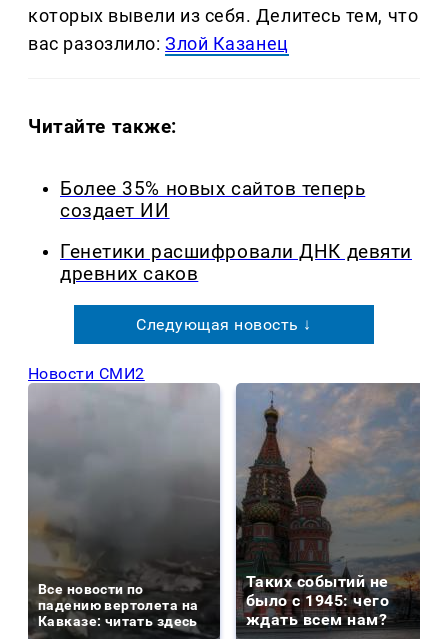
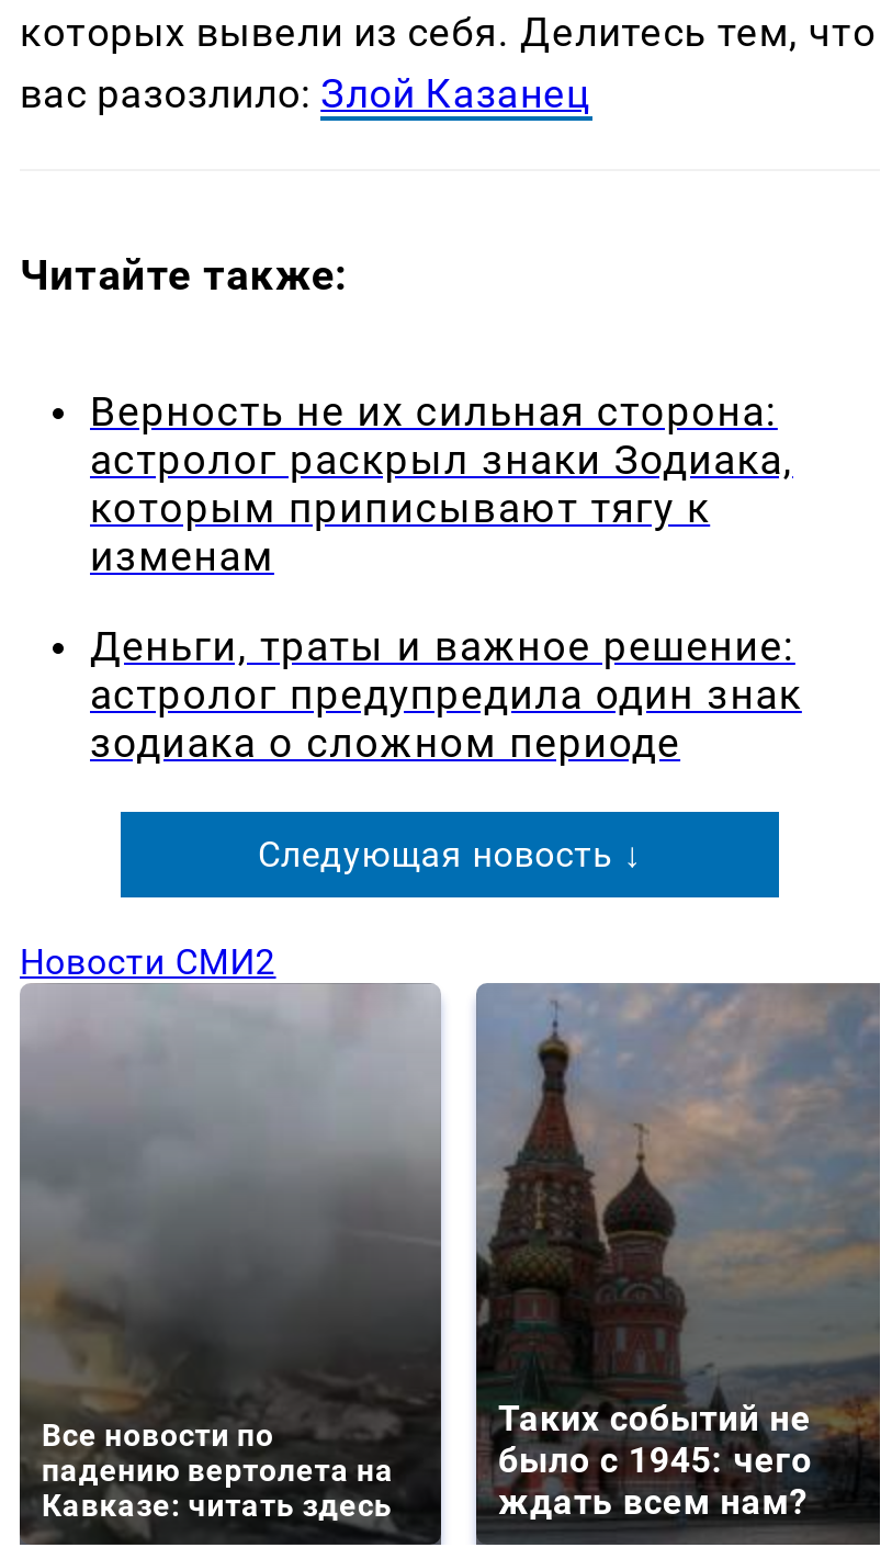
- Более 35% новых сайтов теперь
- создает ИИ
+ Верность не их сильная сторона:
+ астролог раскрыл знаки Зодиака,
+ которым приписывают тягу к
+ изменам

- Генетики расшифровали ДНК девяти
- древних саков
+ Деньги, траты и важное решение:
+ астролог предупредила один знак
+ зодиака о сложном периоде
